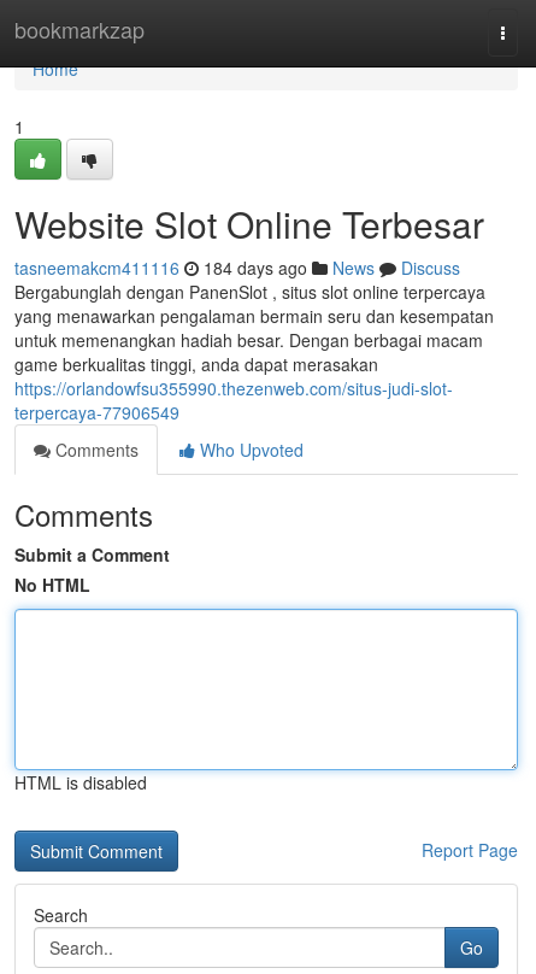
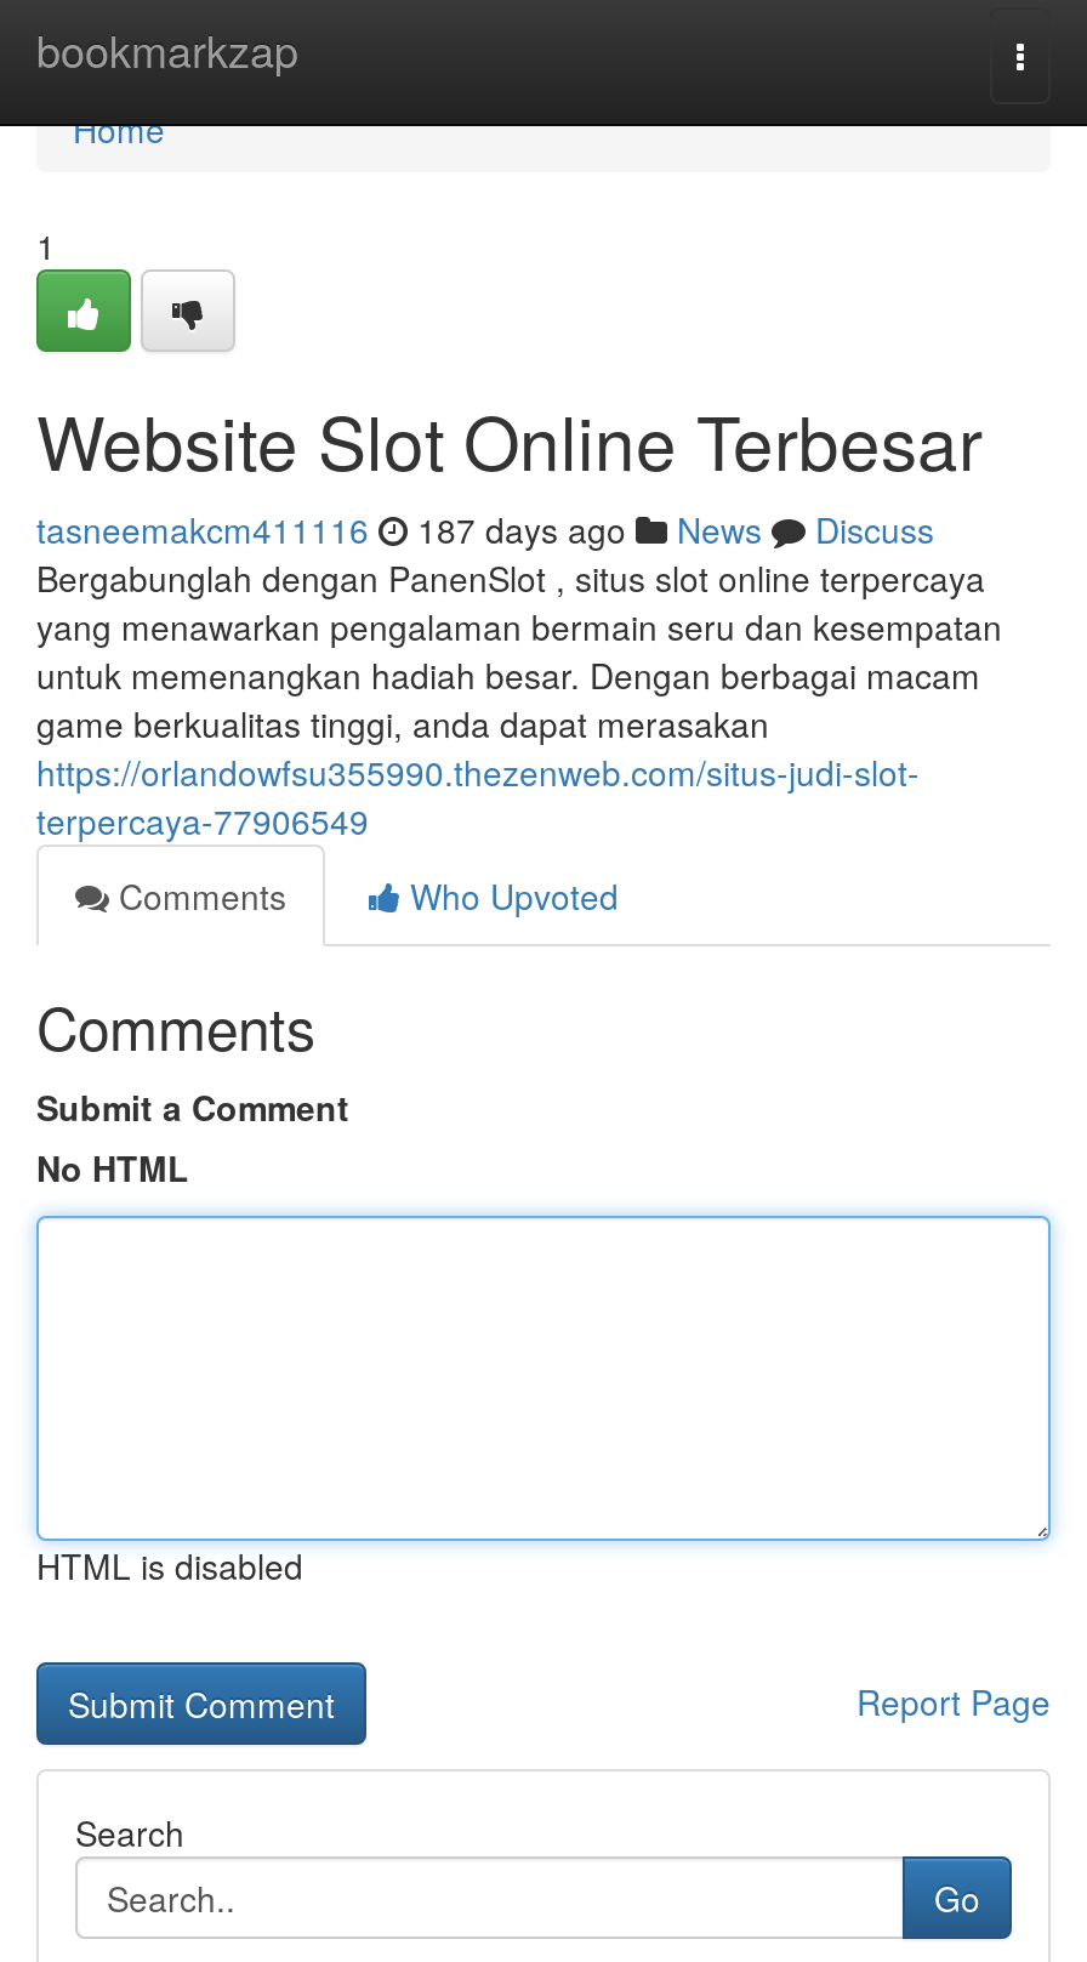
- tasneemakcm411116 184 days ago News Discuss
+ tasneemakcm411116 187 days ago News Discuss
